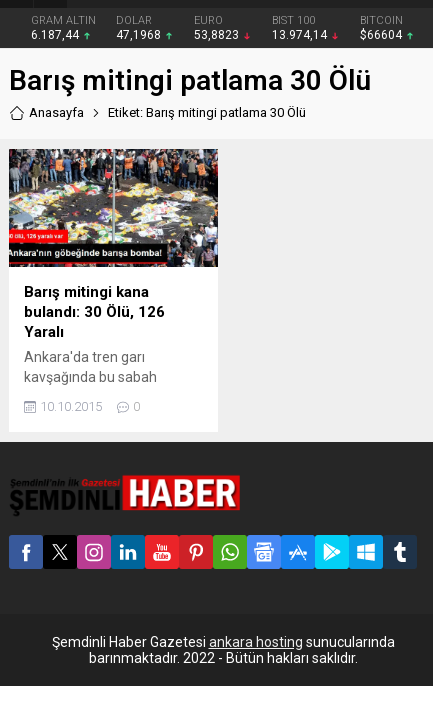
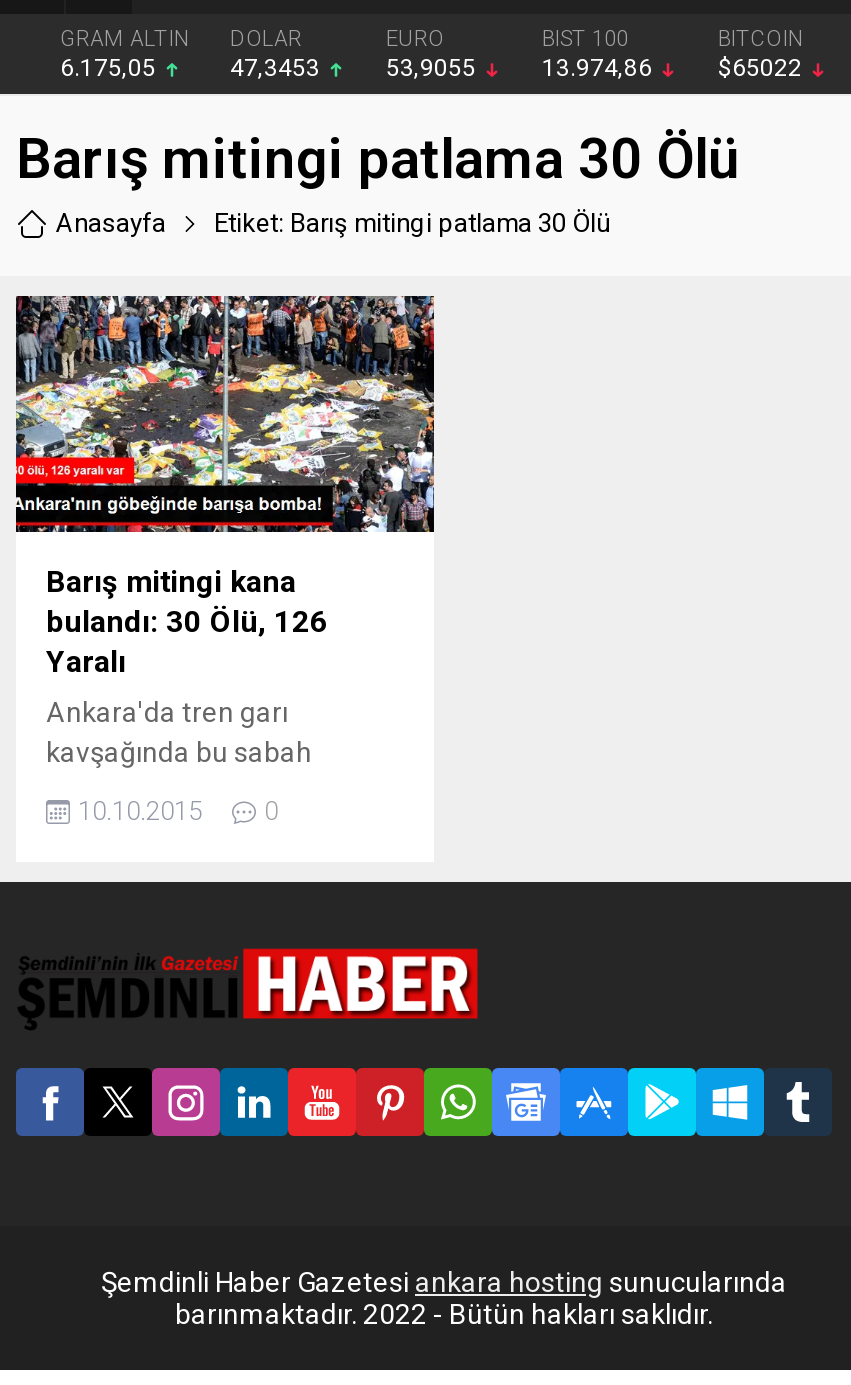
- 6.187,44
+ 6.175,05

- 47,1968
+ 47,3453

- 53,8823
+ 53,9055

- 13.974,14
+ 13.974,86

- $66604
+ $65022
